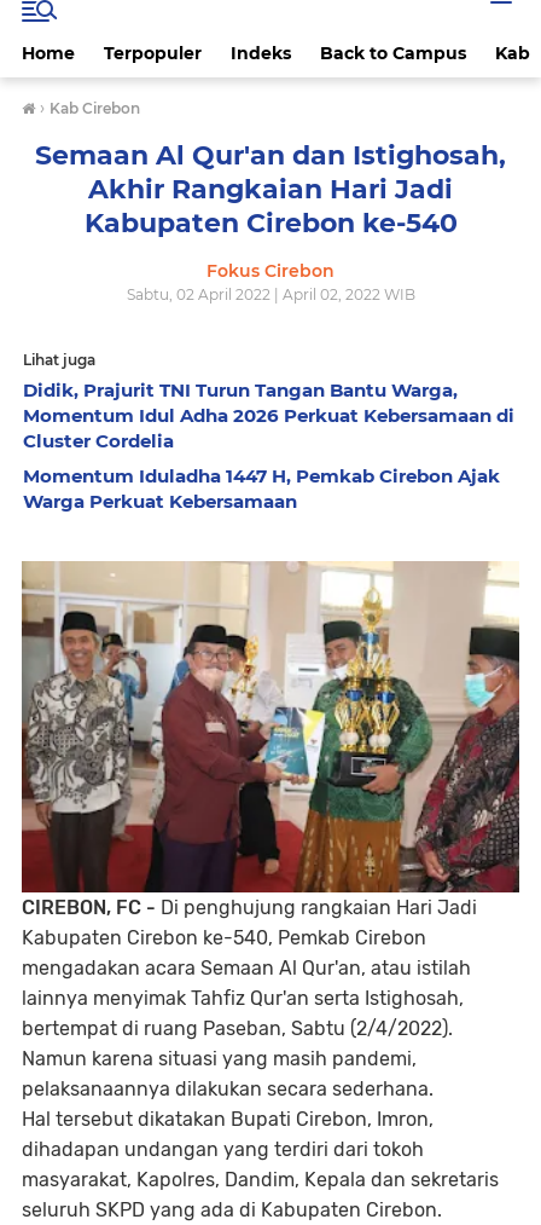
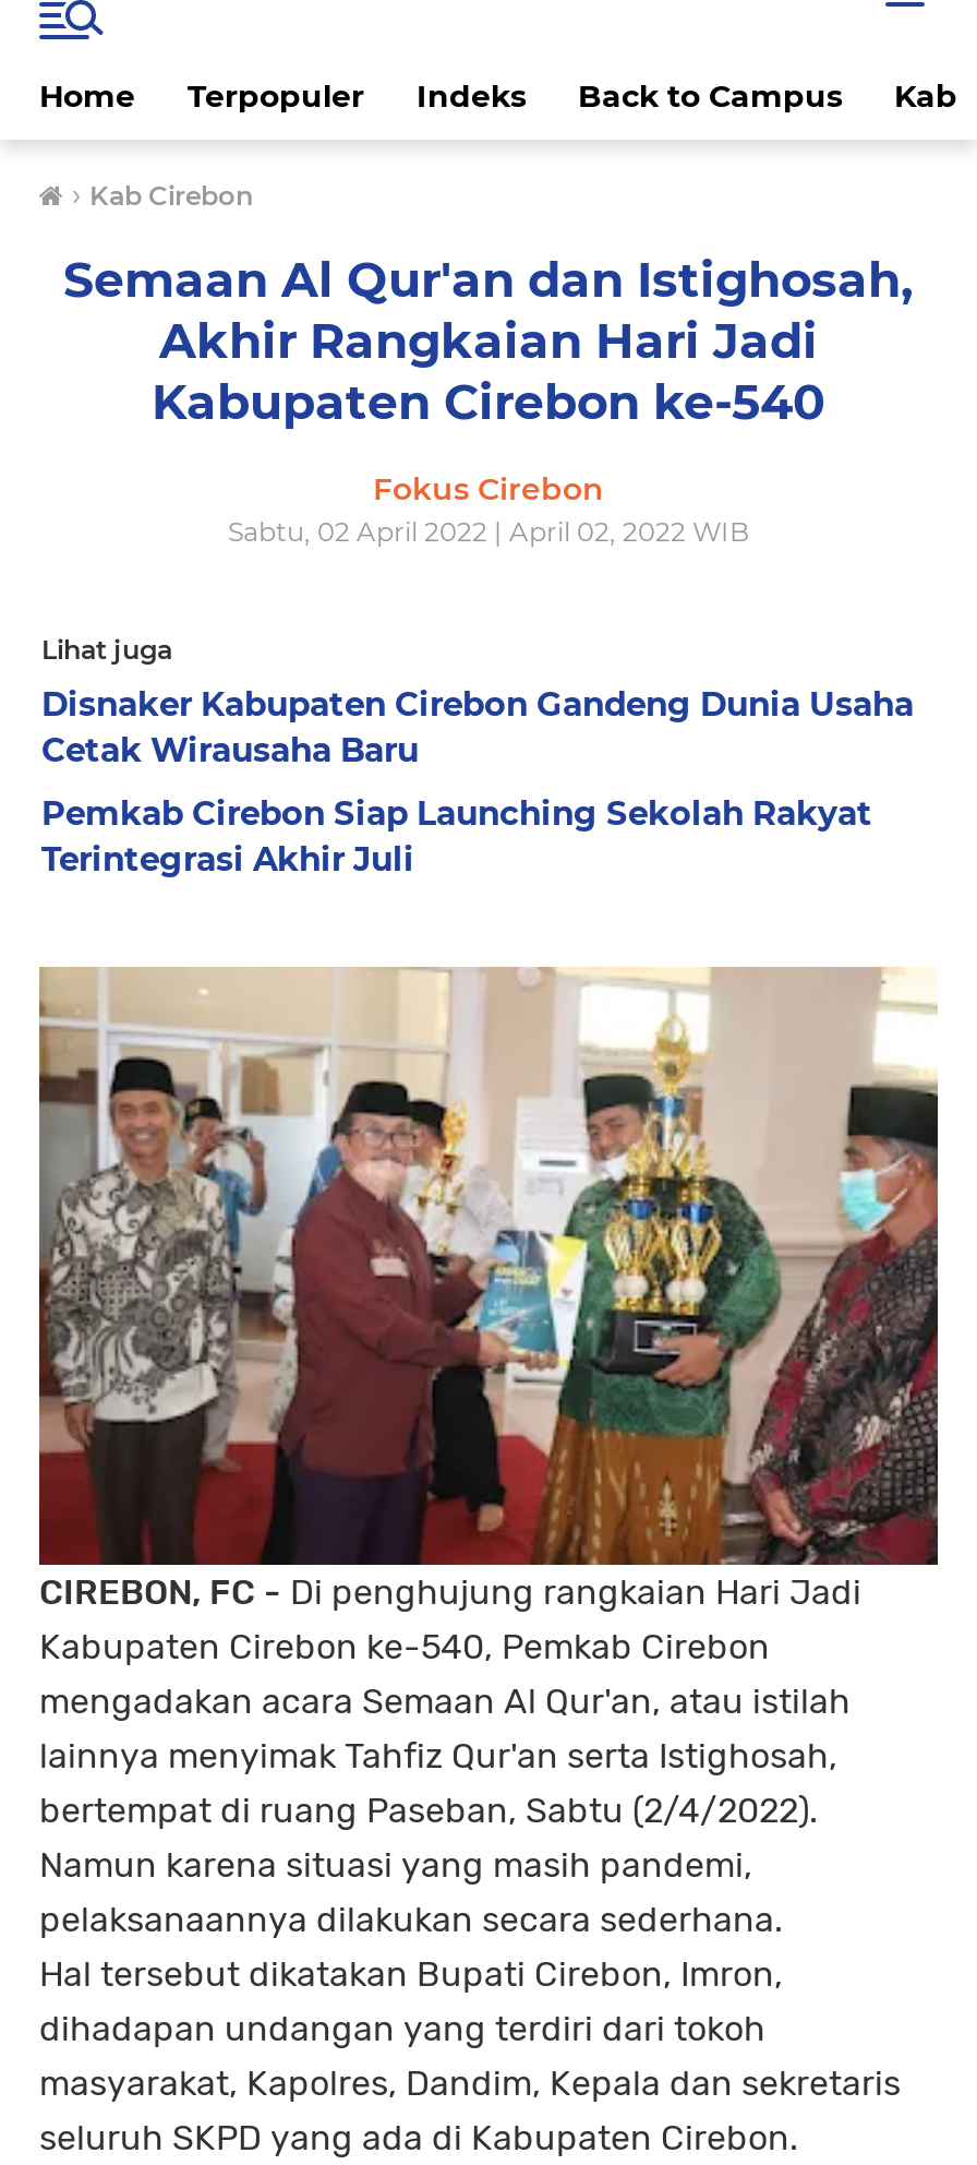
- Didik, Prajurit TNI Turun Tangan Bantu Warga,
- Momentum Idul Adha 2026 Perkuat Kebersamaan di
- Cluster Cordelia
+ Disnaker Kabupaten Cirebon Gandeng Dunia Usaha
+ Cetak Wirausaha Baru

- Momentum Iduladha 1447 H, Pemkab Cirebon Ajak
- Warga Perkuat Kebersamaan
+ Pemkab Cirebon Siap Launching Sekolah Rakyat
+ Terintegrasi Akhir Juli
